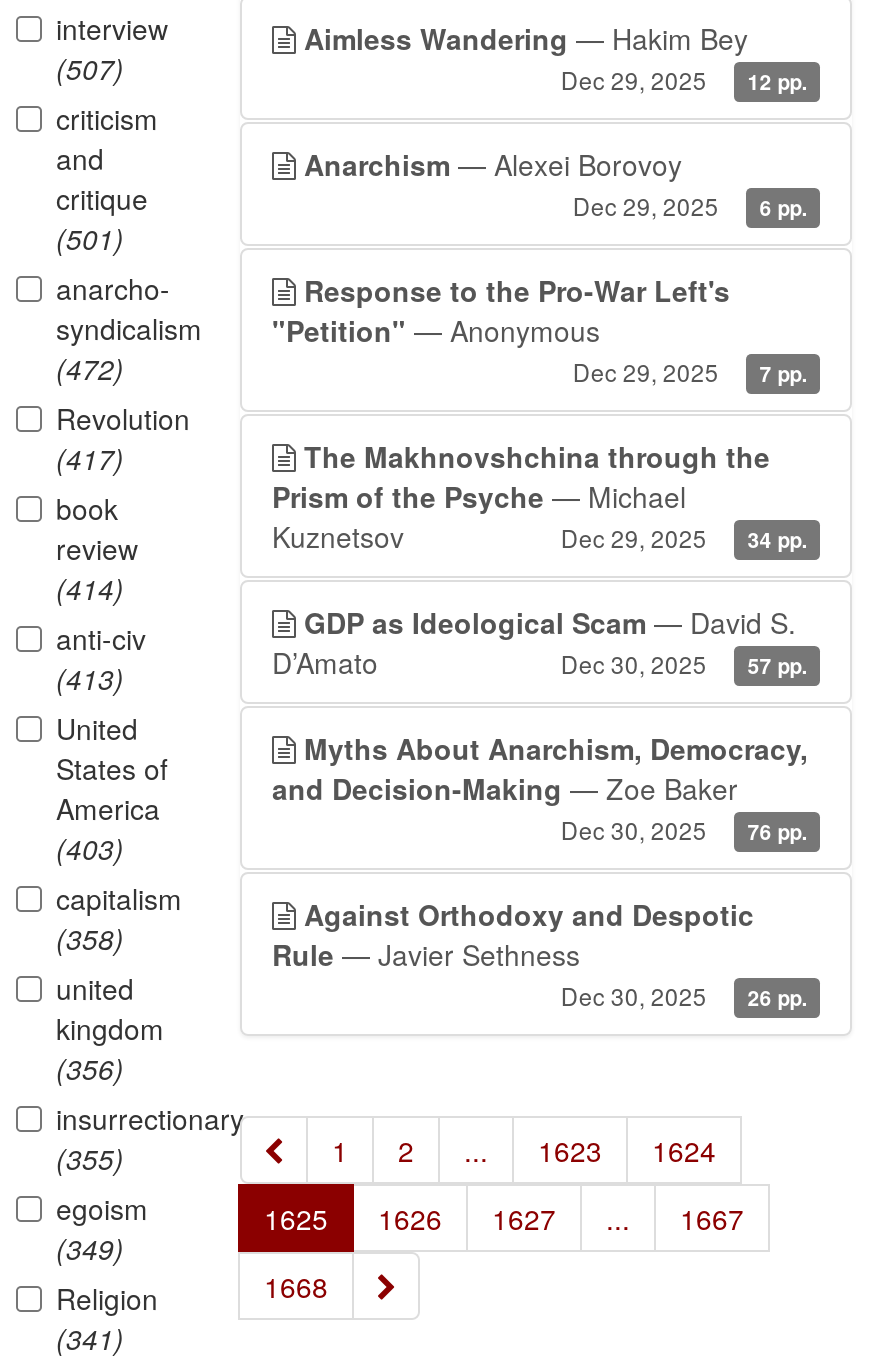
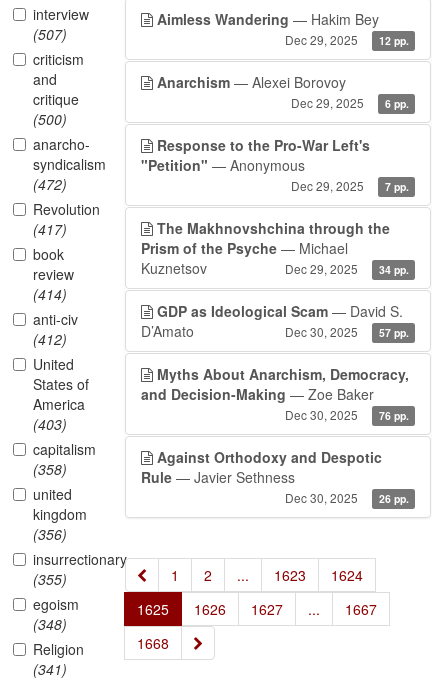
- (501)
+ (500)

- (413)
+ (412)

- (349)
+ (348)
